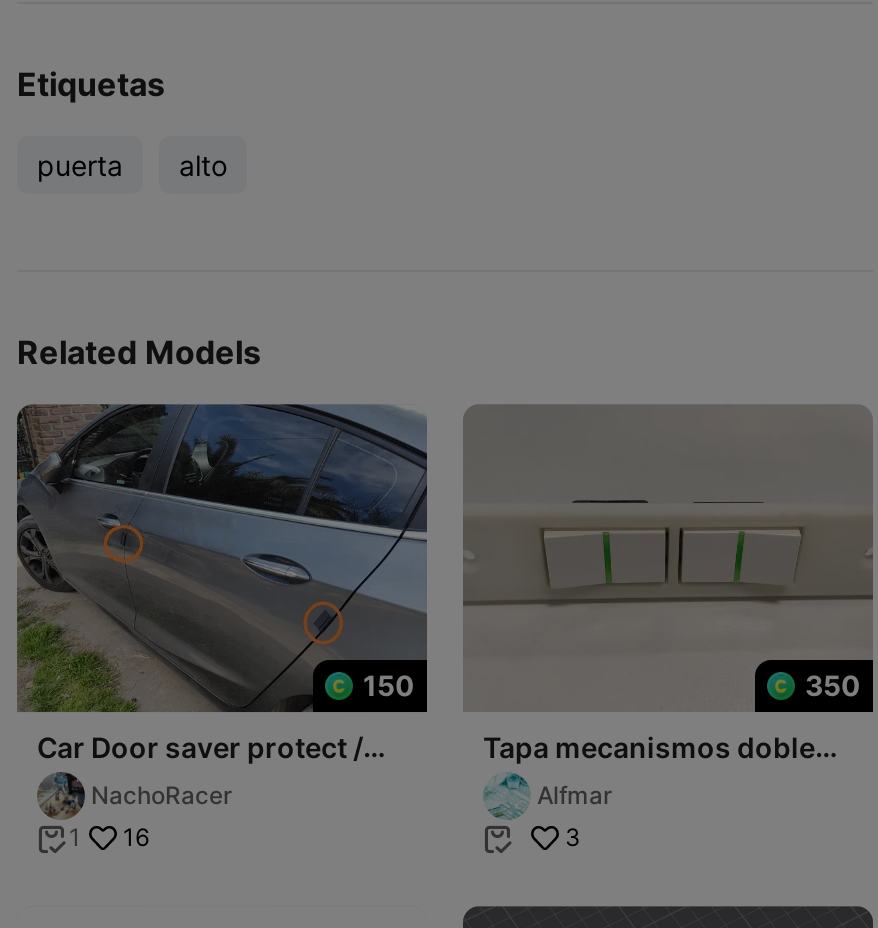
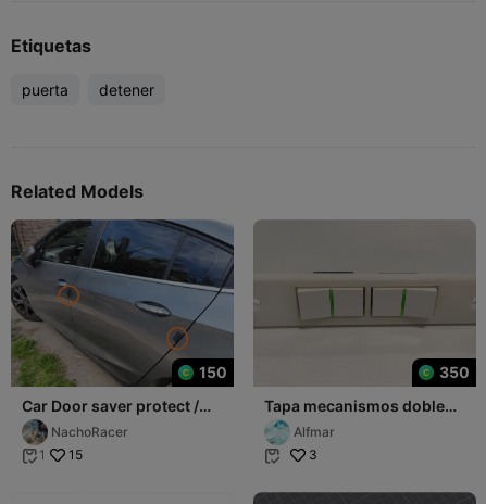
- alto
+ detener

- 16
+ 15
